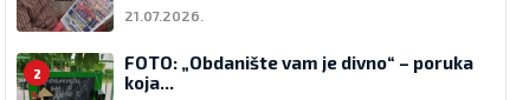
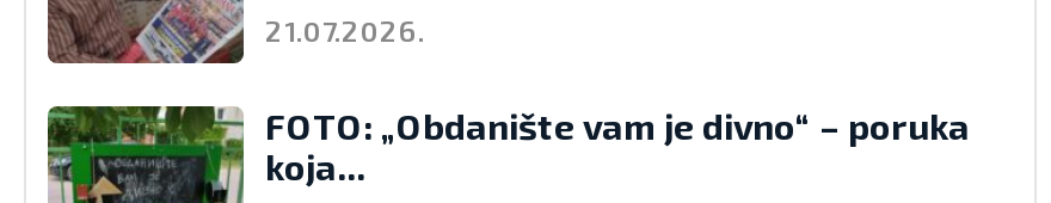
- 2
